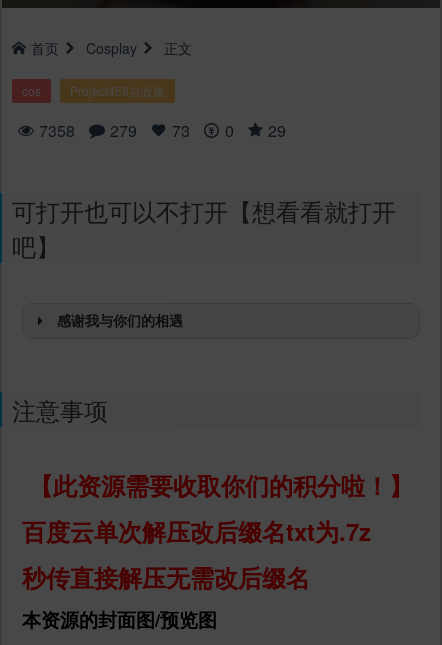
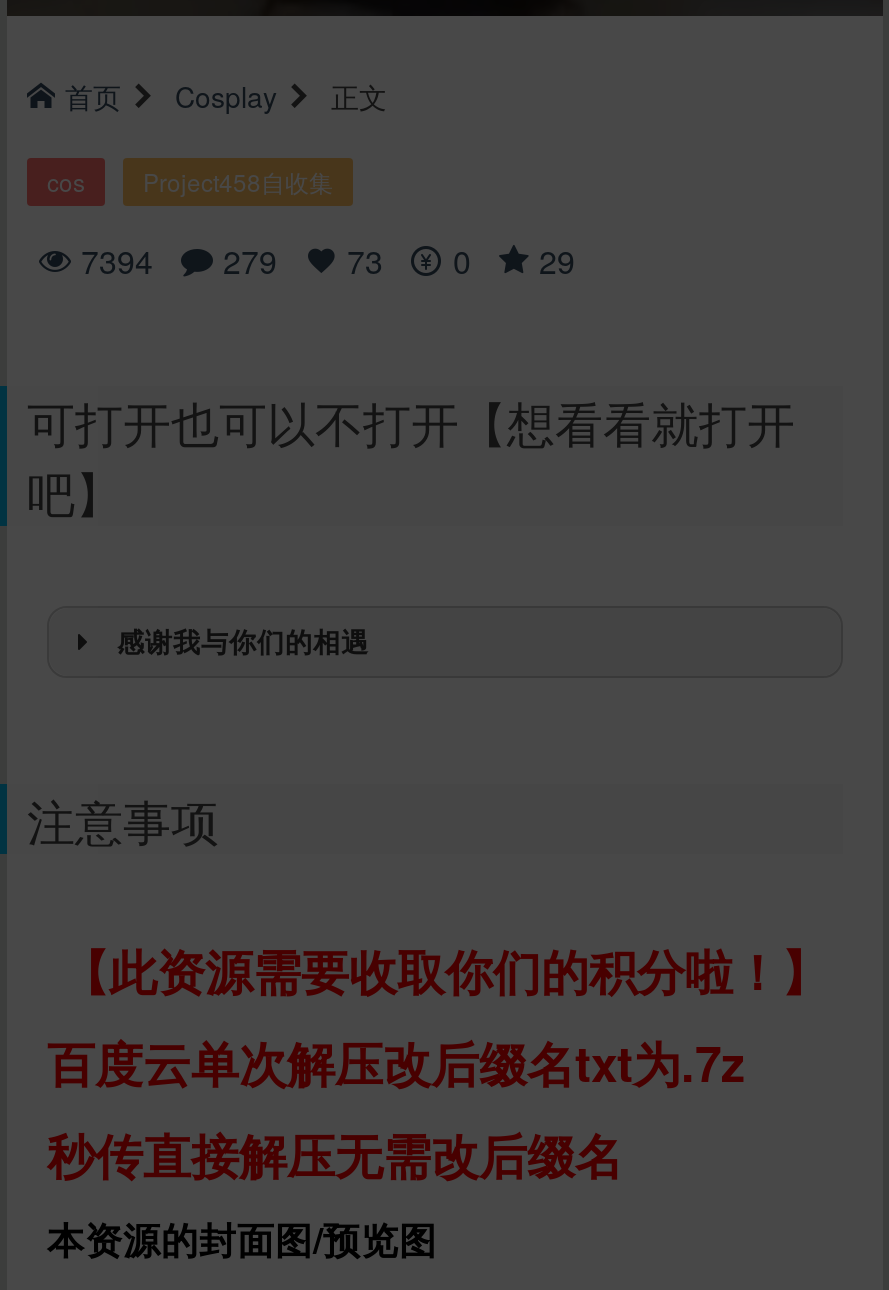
- 7358 279 73 0 29
+ 7394 279 73 0 29
